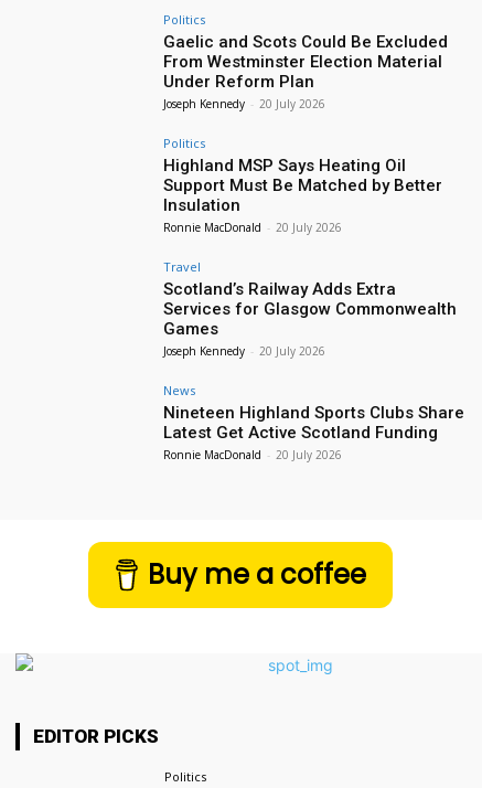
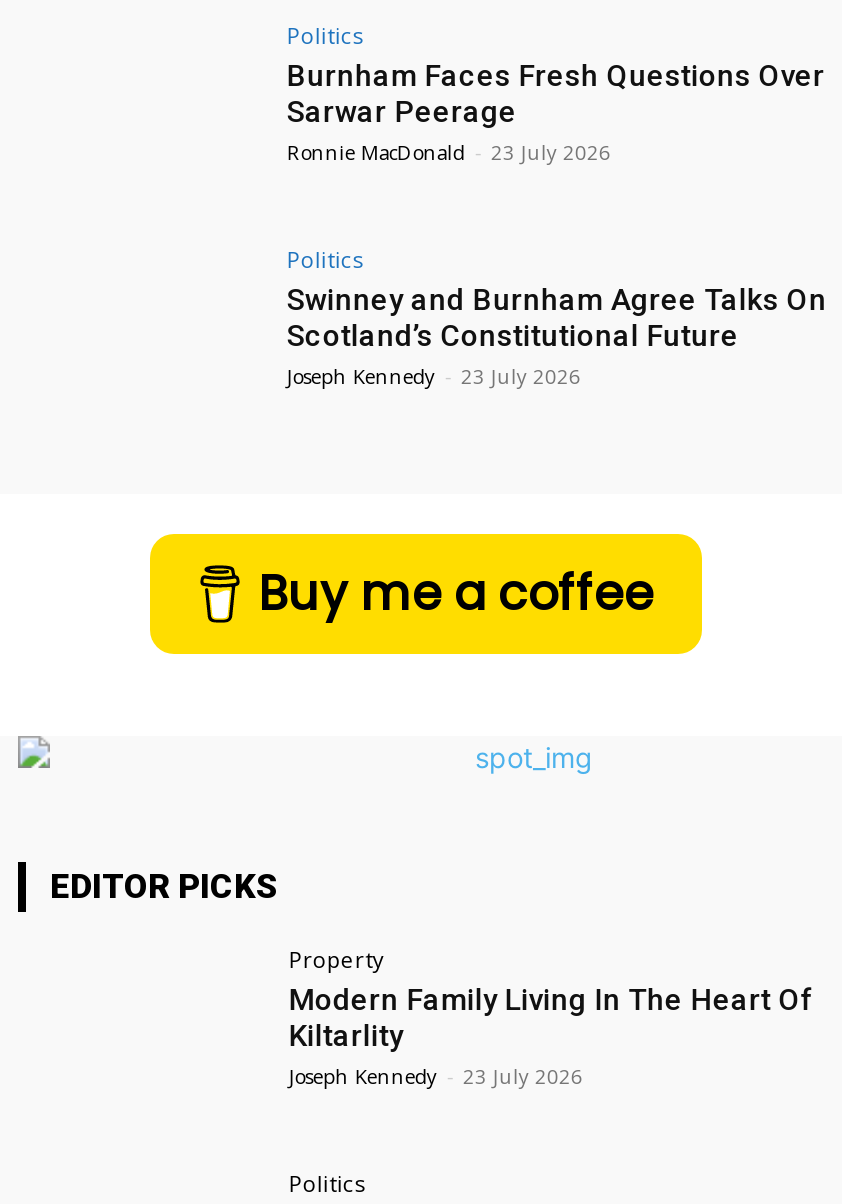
- Gaelic and Scots Could Be Excluded
- From Westminster Election Material
- Under Reform Plan
- Joseph Kennedy - 20 July 2026
+ Burnham Faces Fresh Questions Over
+ Sarwar Peerage
+ Ronnie MacDonald - 23 July 2026

- Highland MSP Says Heating Oil
- Support Must Be Matched by Better
- Insulation
- Ronnie MacDonald - 20 July 2026
- Travel
- Scotland’s Railway Adds Extra
- Services for Glasgow Commonwealth
- Games
- Joseph Kennedy - 20 July 2026
- News
- Nineteen Highland Sports Clubs Share
- Latest Get Active Scotland Funding
- Ronnie MacDonald - 20 July 2026
+ Swinney and Burnham Agree Talks On
+ Scotland’s Constitutional Future
+ Joseph Kennedy - 23 July 2026

moved up: Buy me a coffee | EDITOR PICKS

+ Property
+ Modern Family Living In The Heart Of
+ Kiltarlity
+ Joseph Kennedy - 23 July 2026
